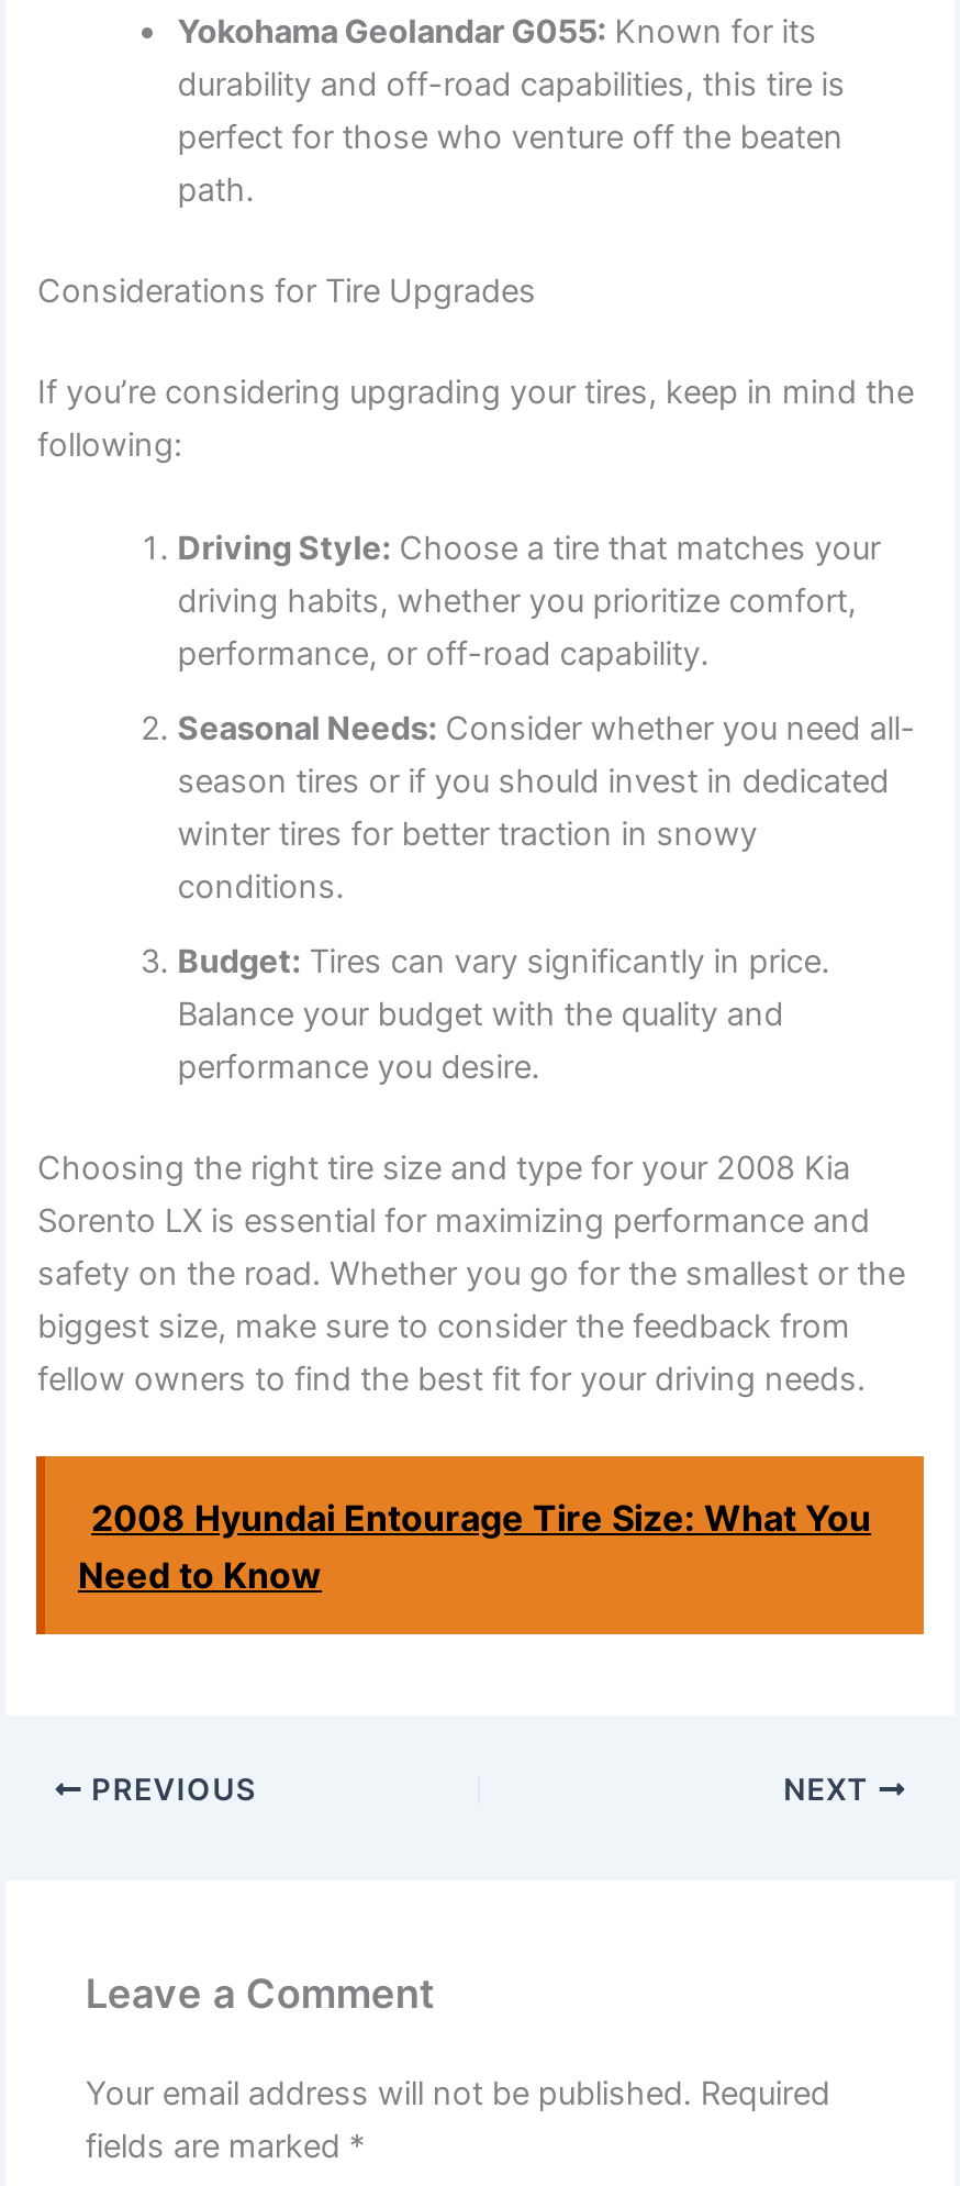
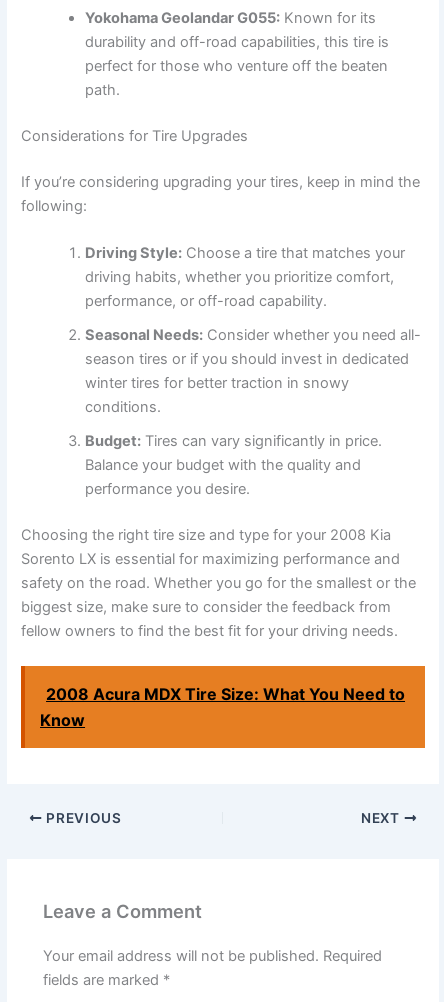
- 2008 Hyundai Entourage Tire Size: What You
- Need to Know
+ 2008 Acura MDX Tire Size: What You Need to
+ Know
